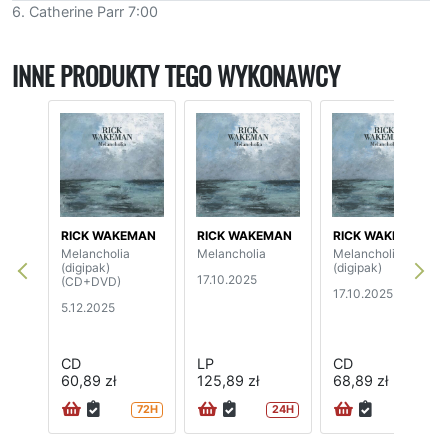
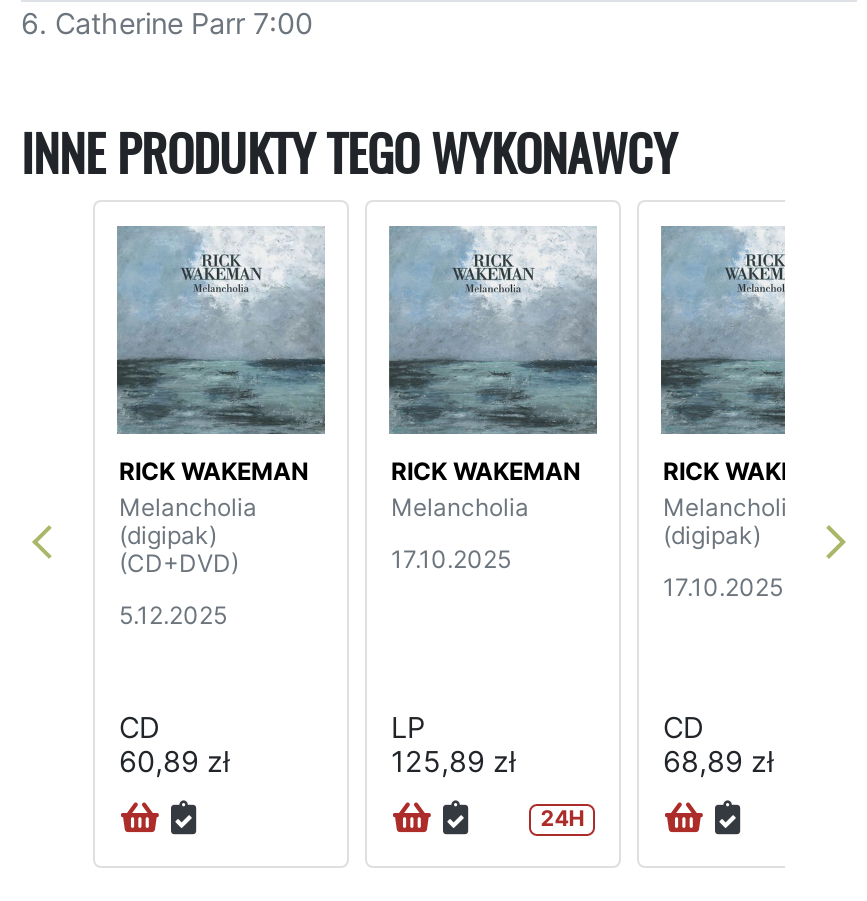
- 72H
